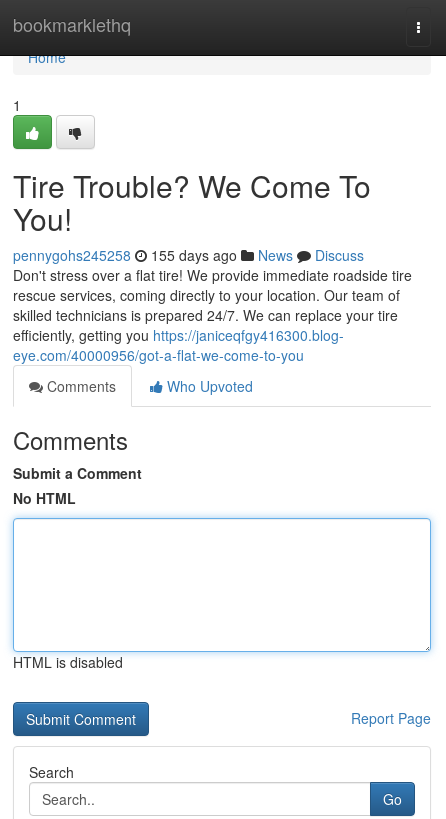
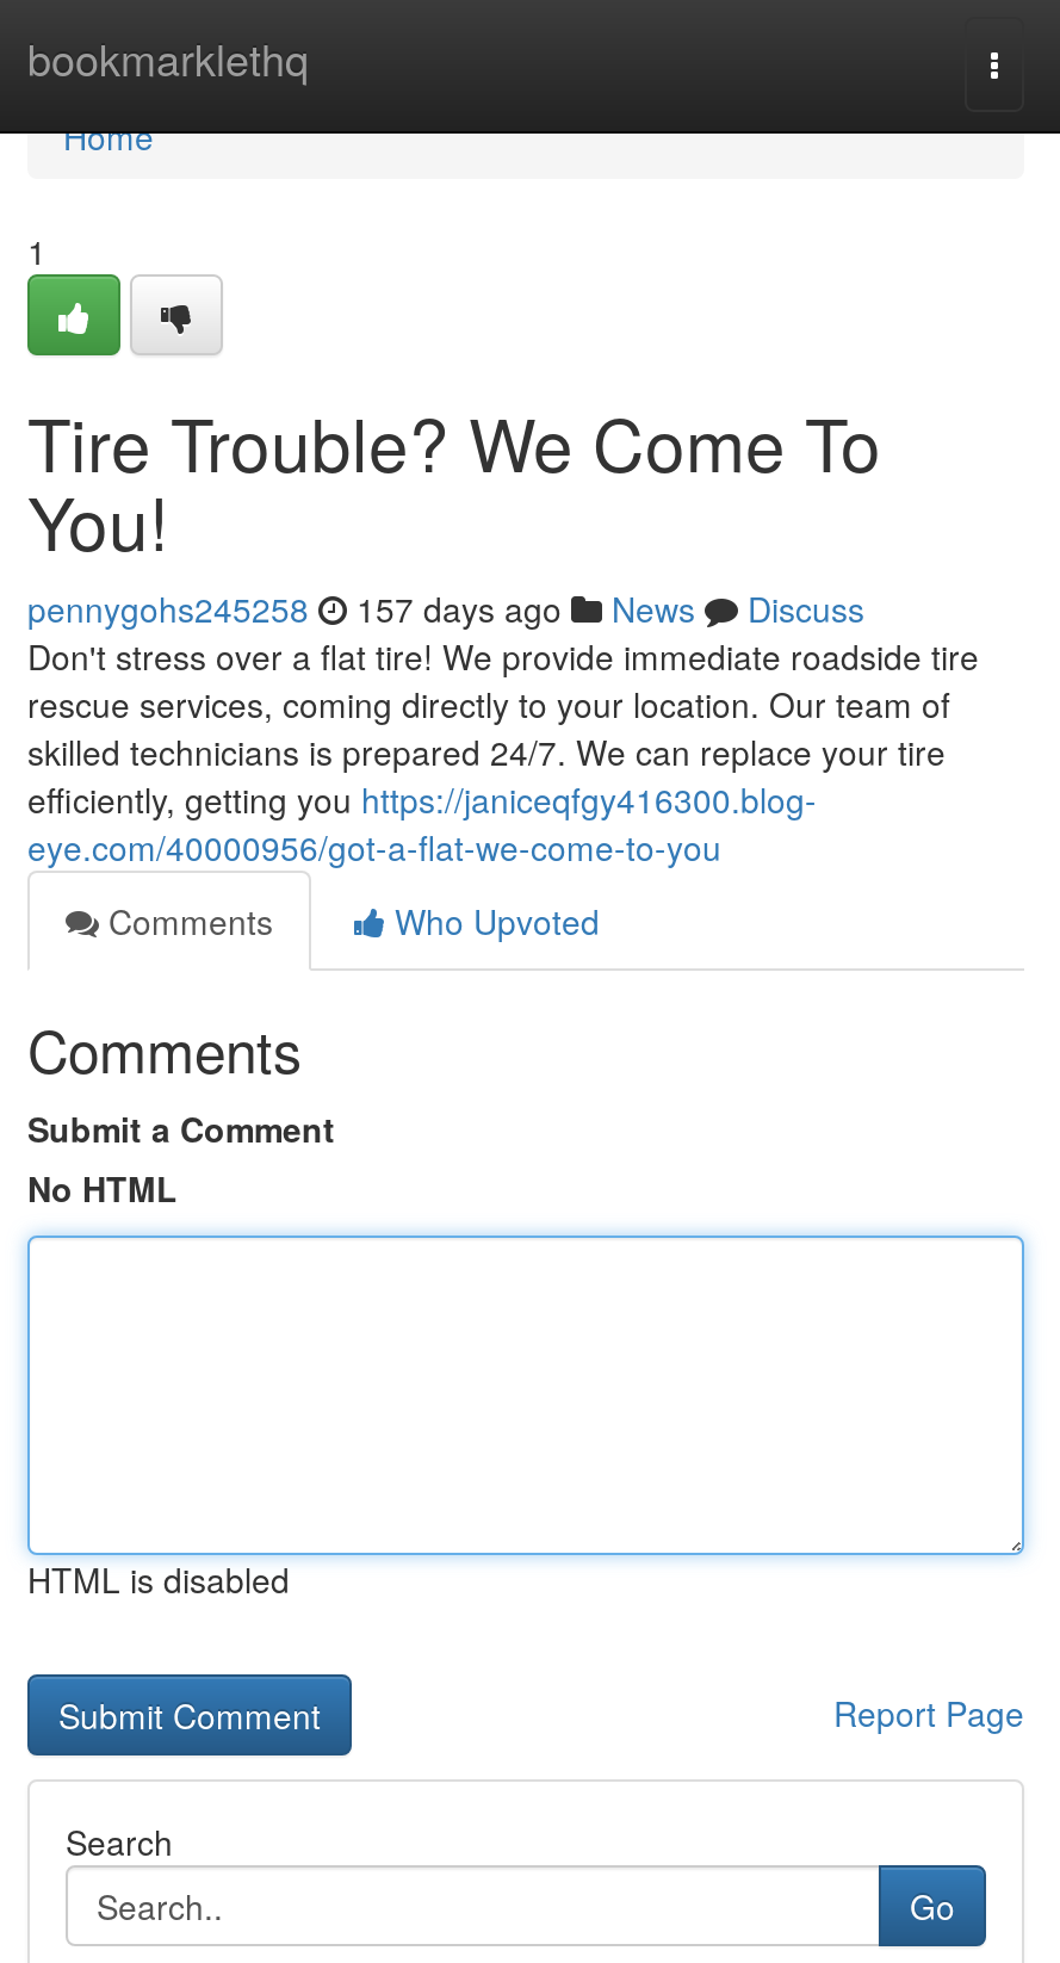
- pennygohs245258 155 days ago News Discuss
+ pennygohs245258 157 days ago News Discuss
